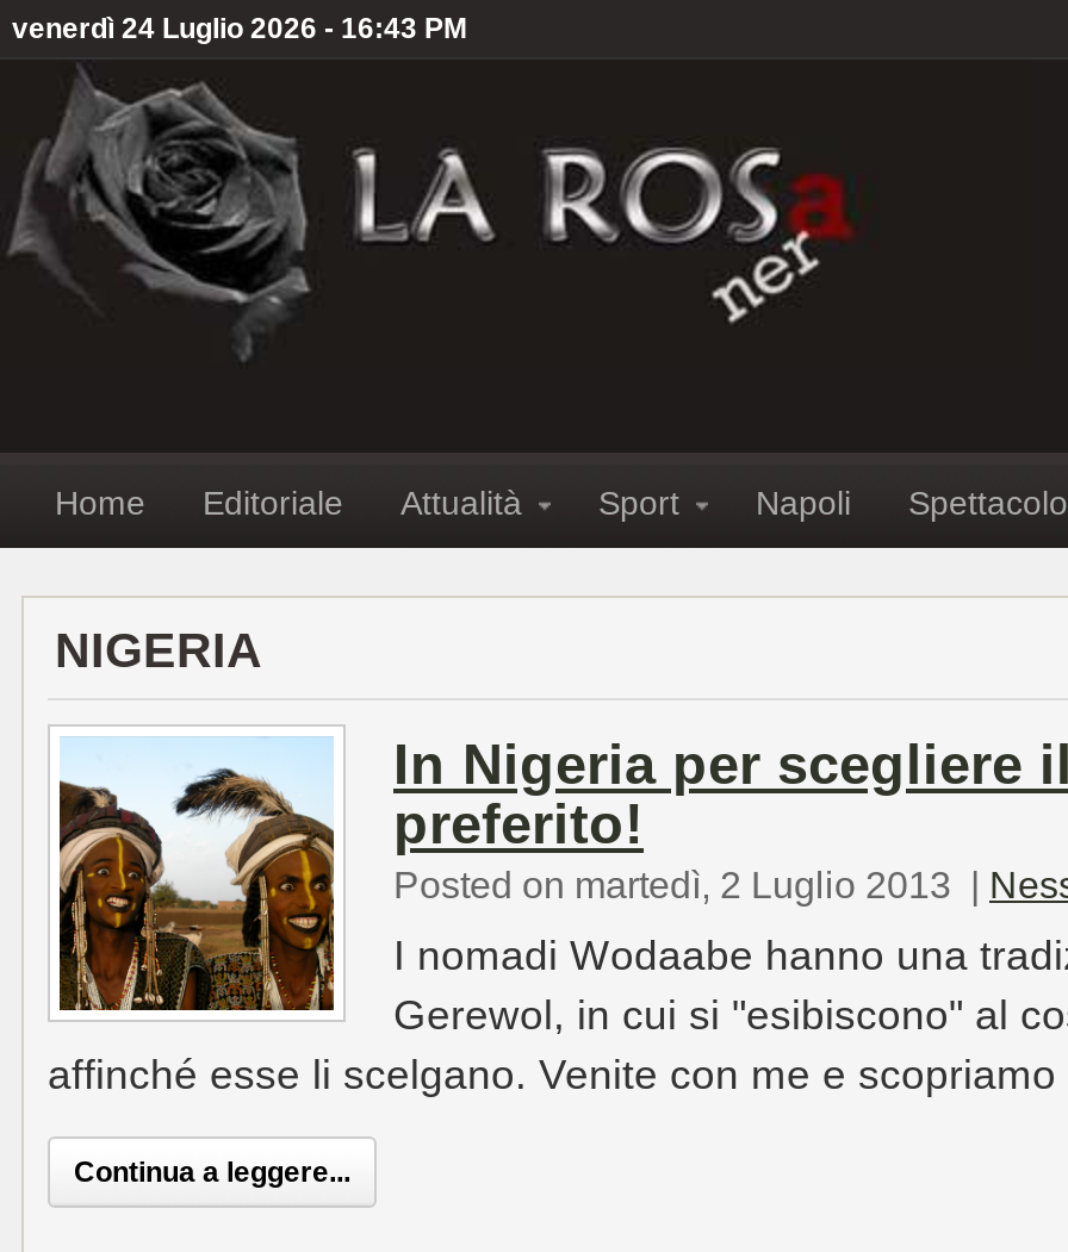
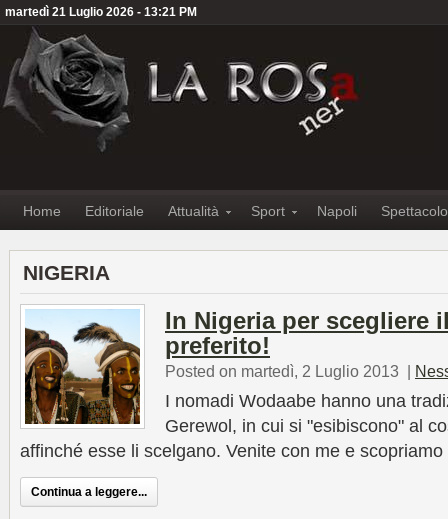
- venerdì 24 Luglio 2026 - 16:43 PM
+ martedì 21 Luglio 2026 - 13:21 PM
